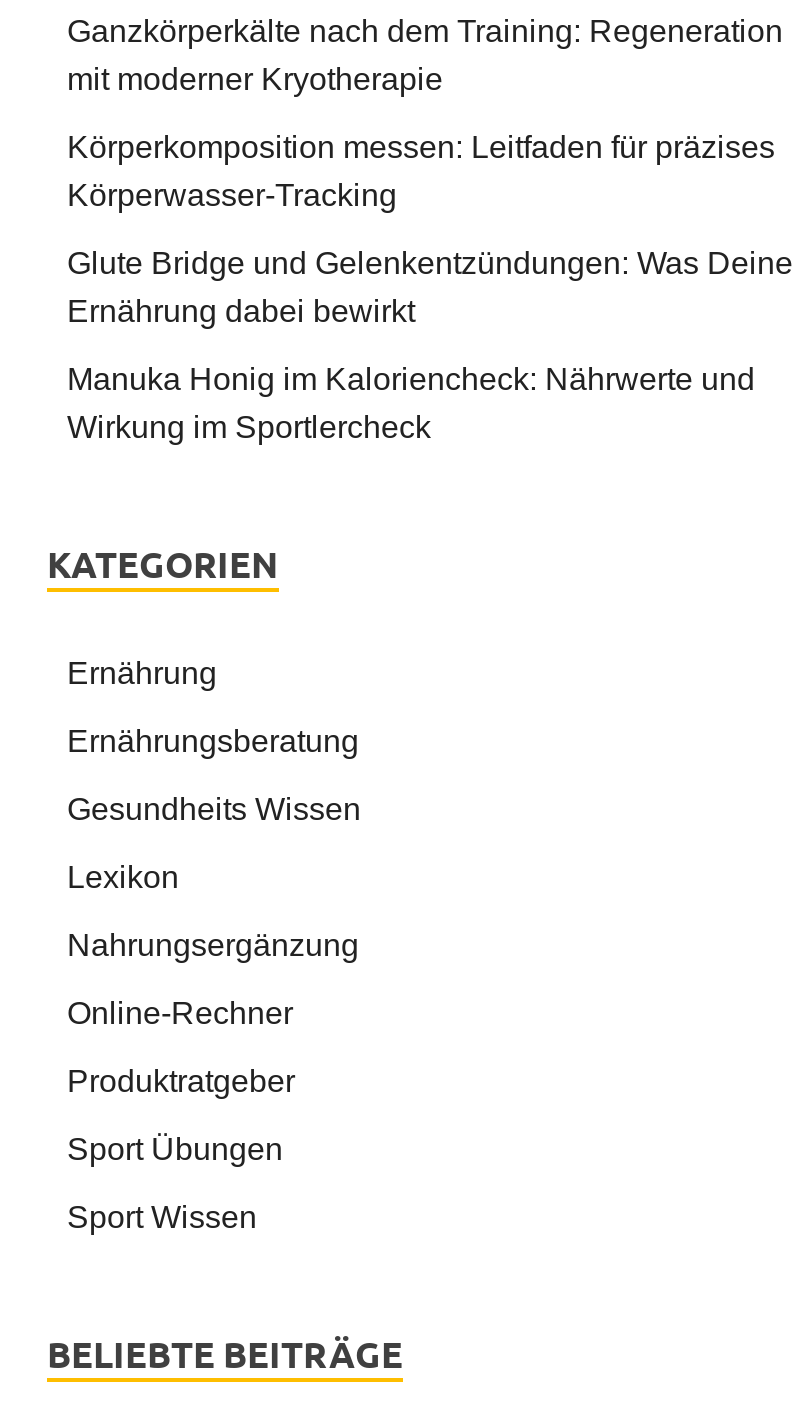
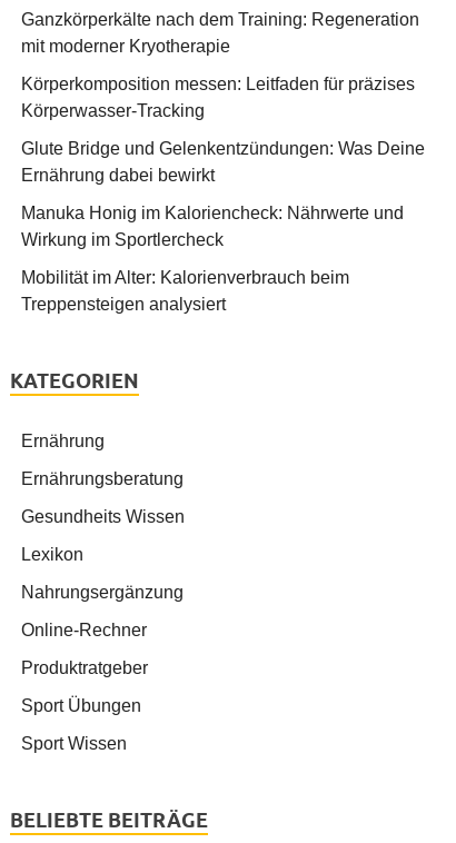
+ Mobilität im Alter: Kalorienverbrauch beim
+ Treppensteigen analysiert
